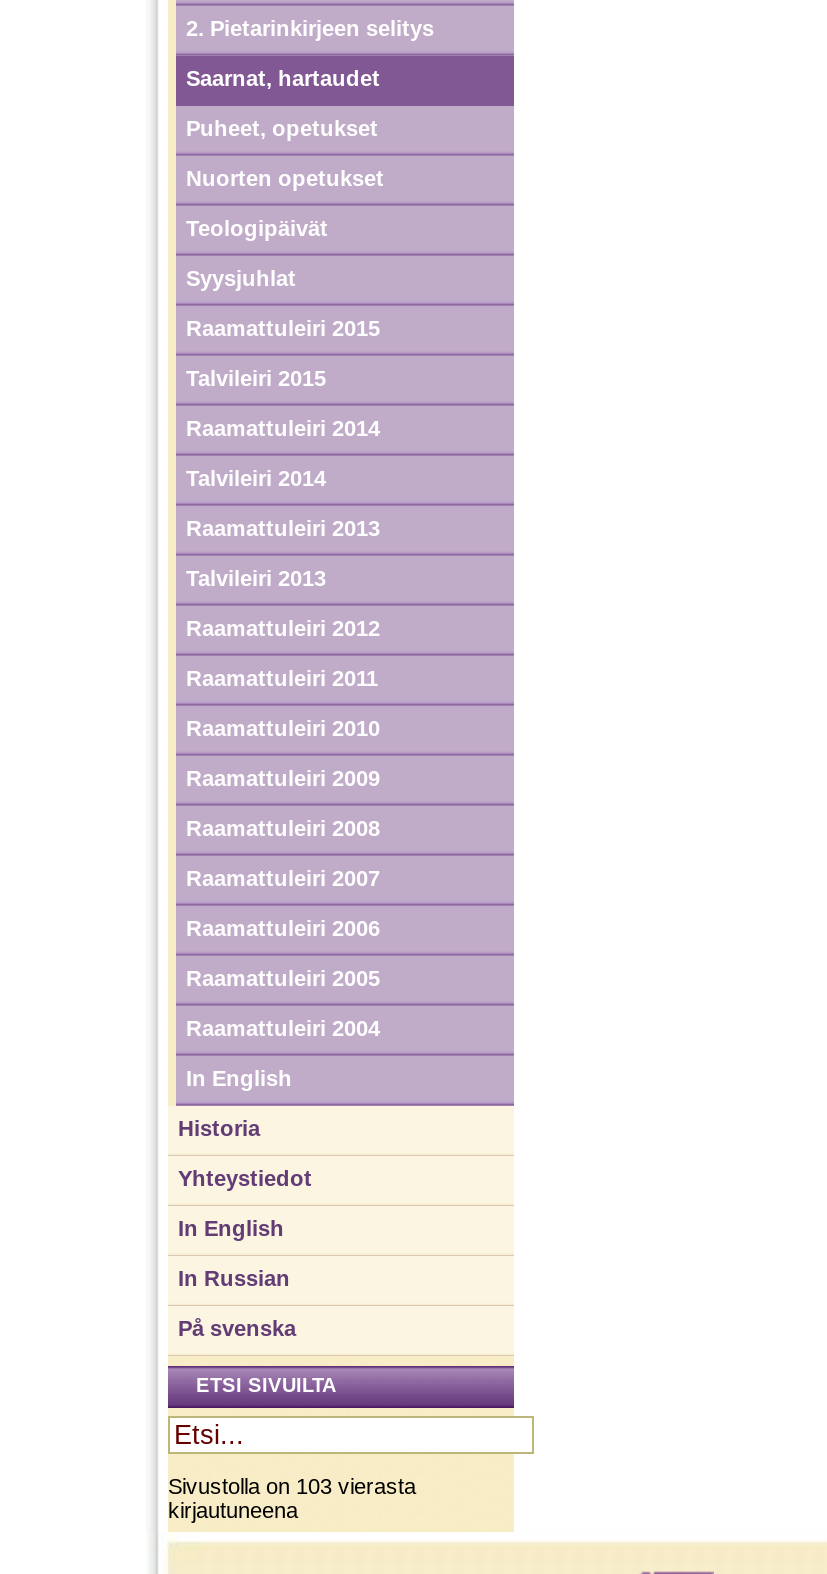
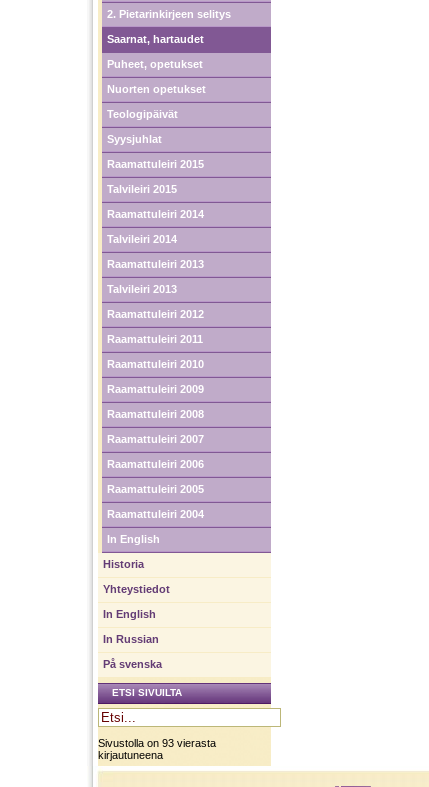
- Sivustolla on 103 vierasta
+ Sivustolla on 93 vierasta
